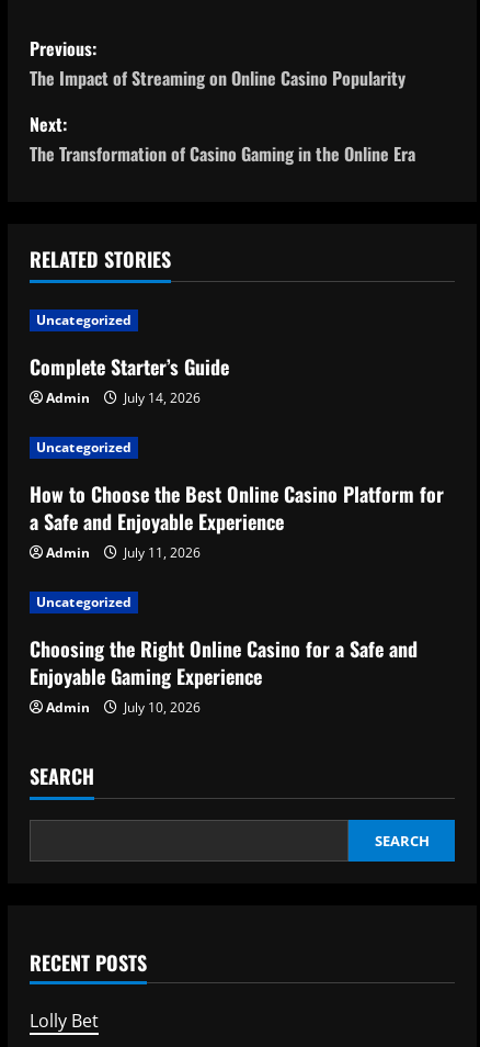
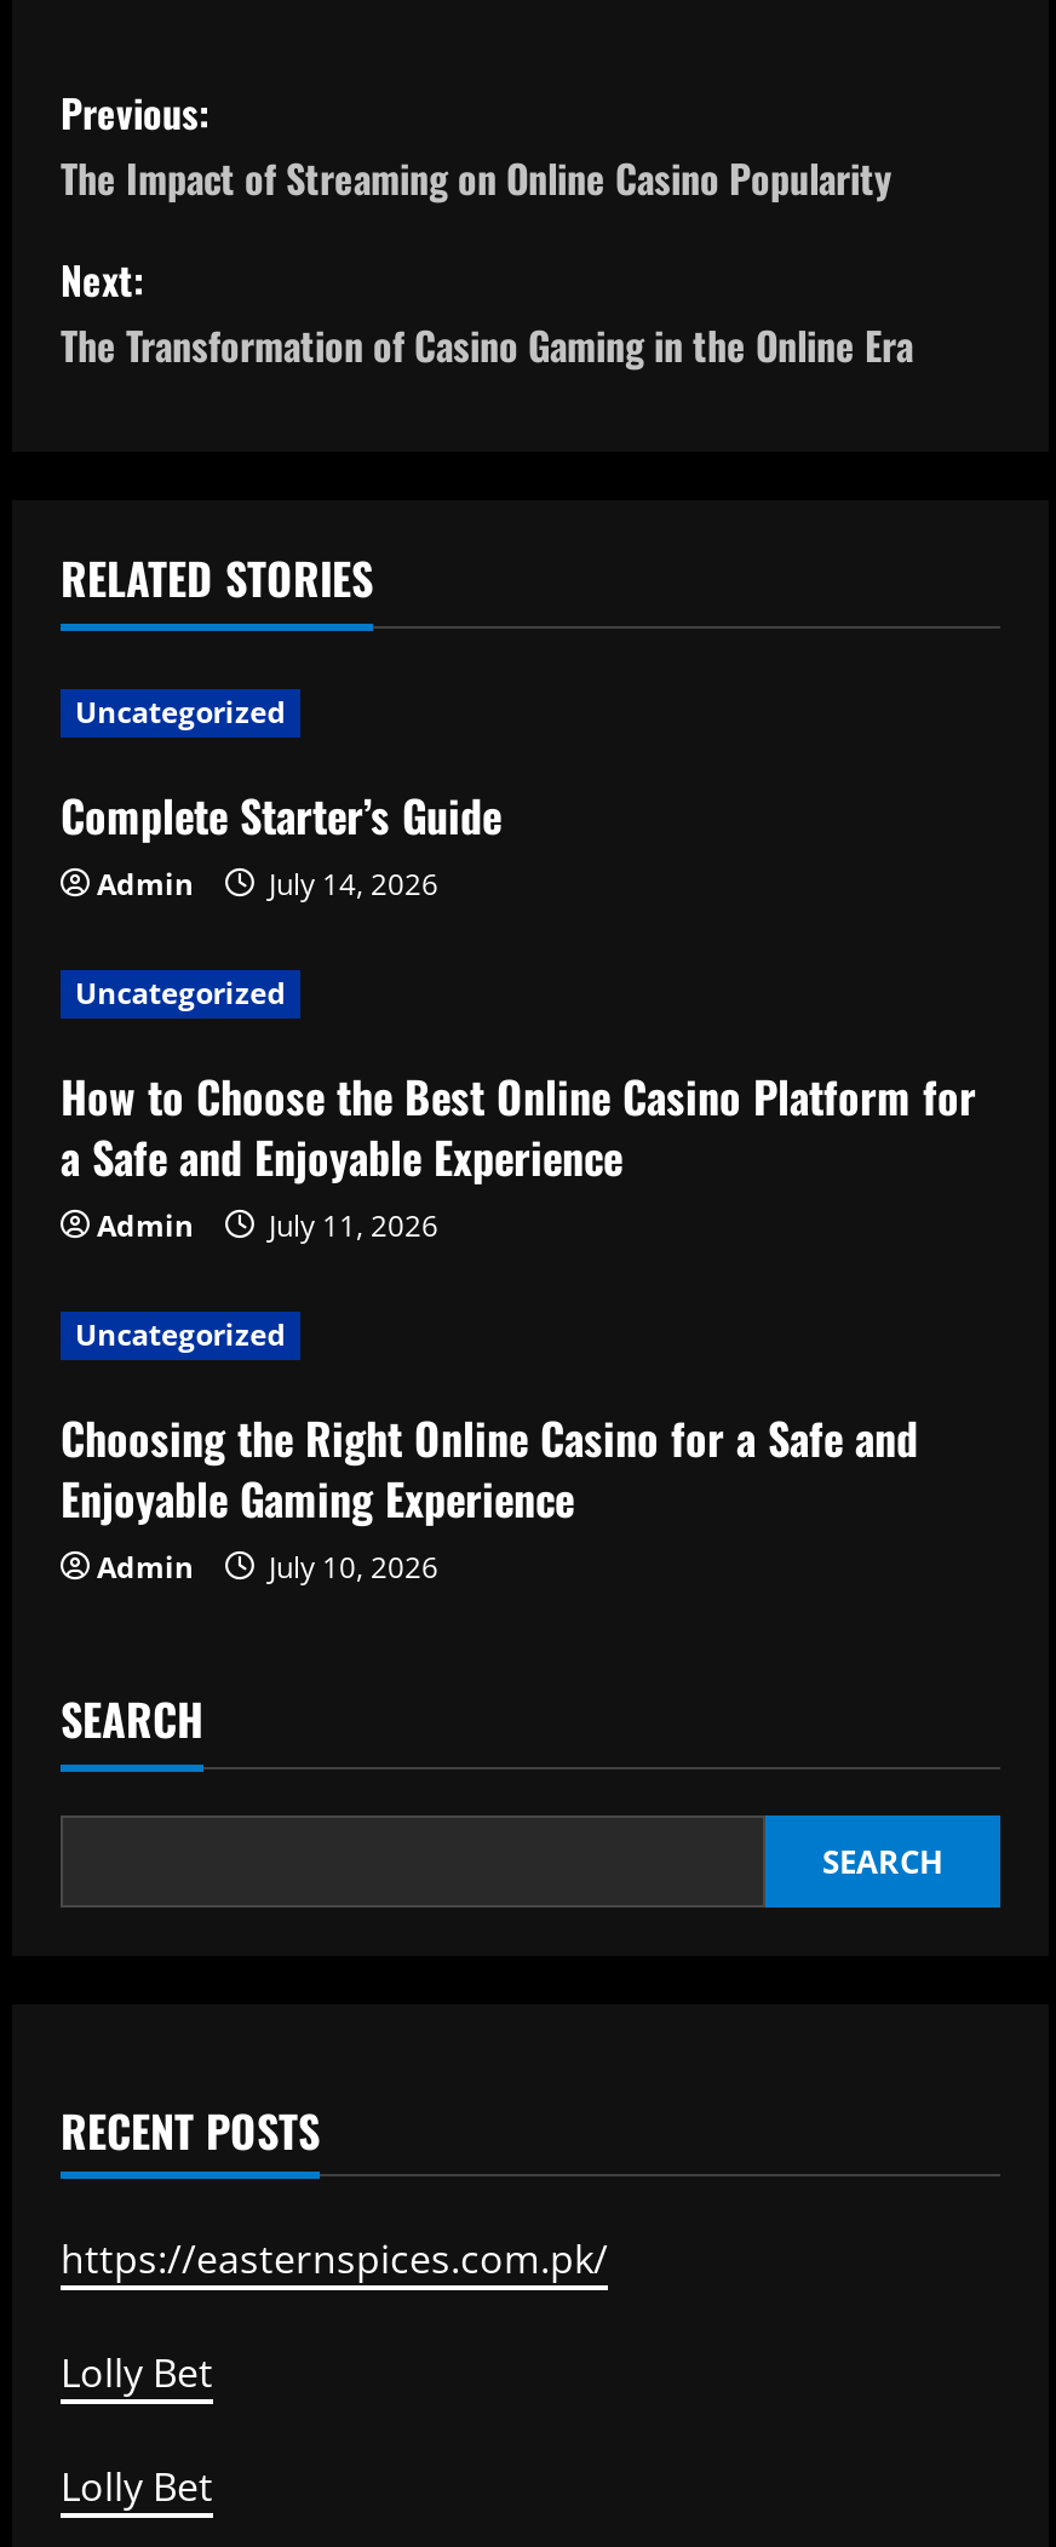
+ https://easternspices.com.pk/
+ Lolly Bet
